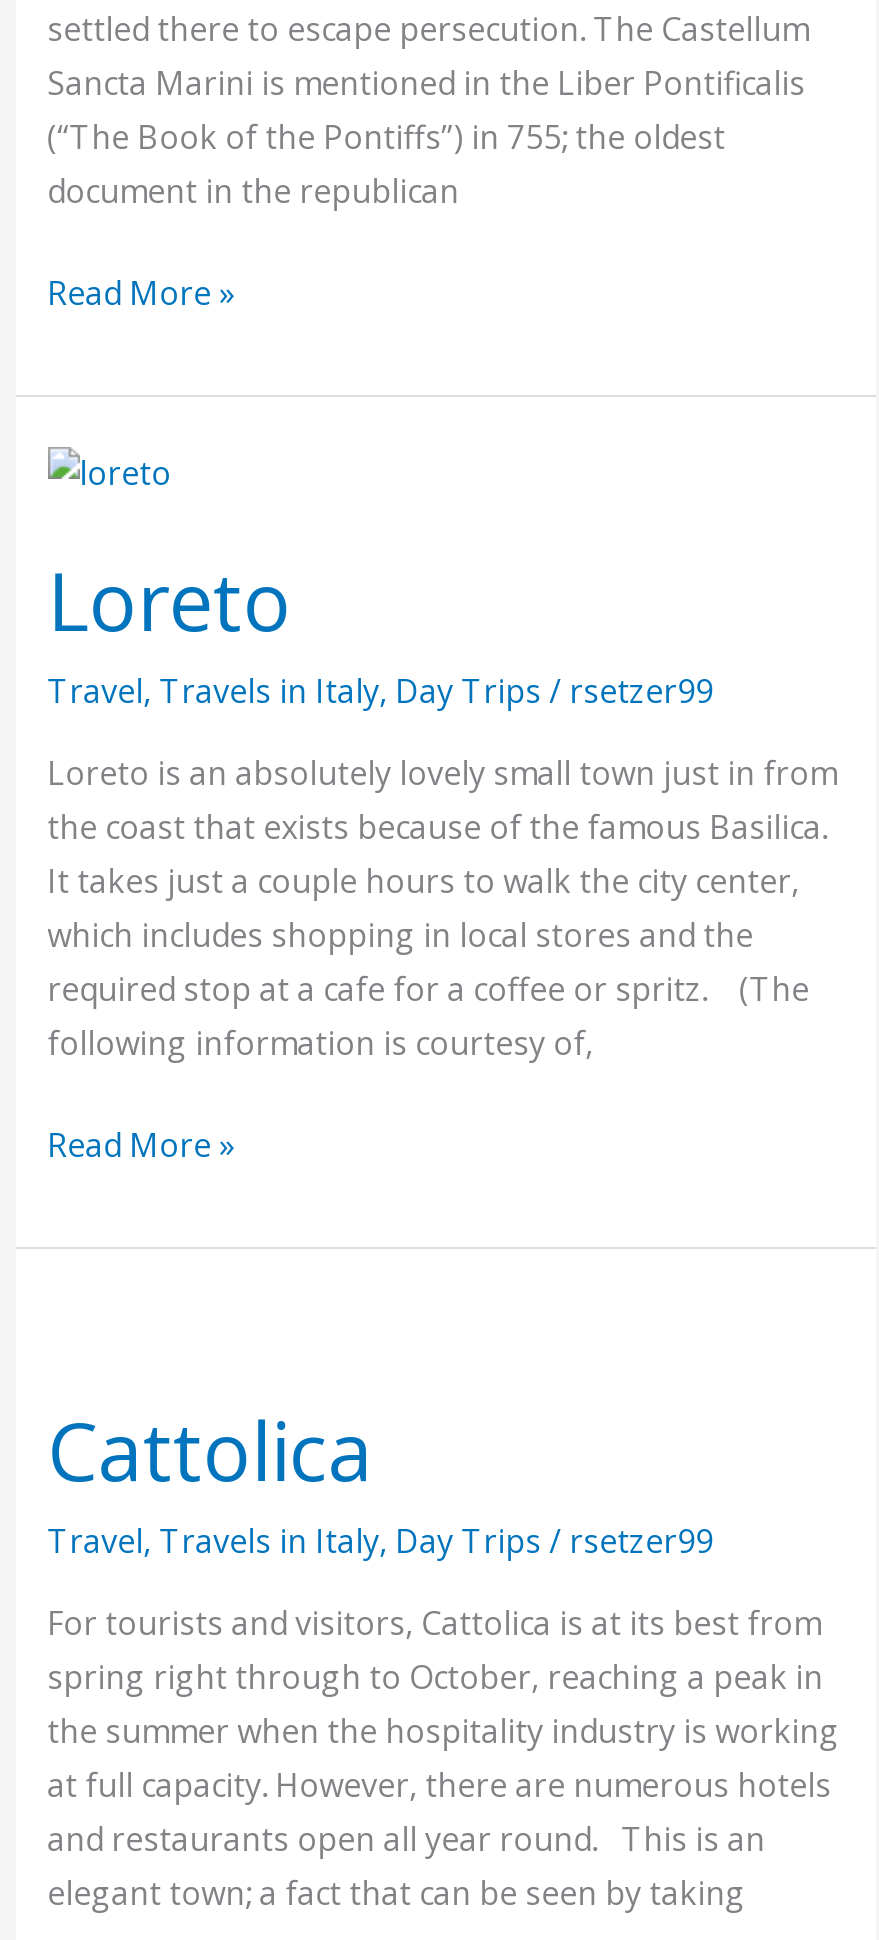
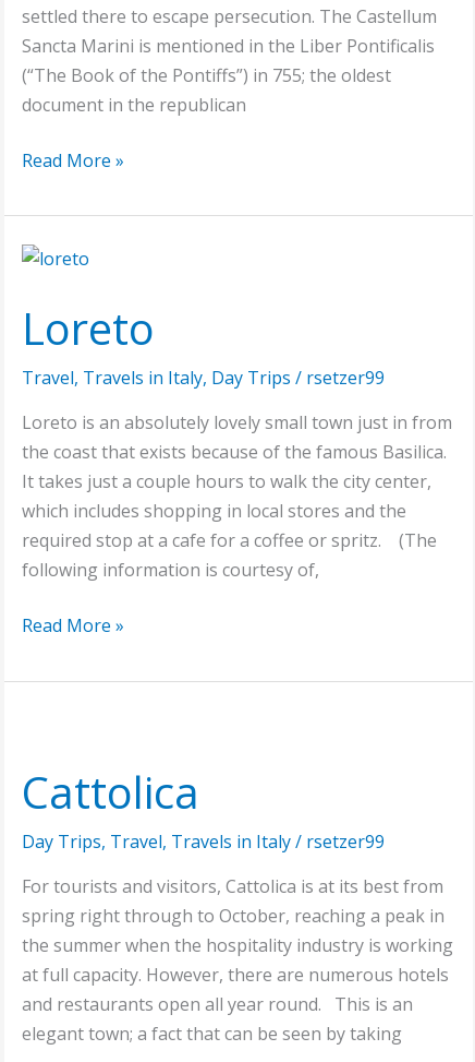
- Travel, Travels in Italy, Day Trips / rsetzer99
+ Day Trips, Travel, Travels in Italy / rsetzer99
